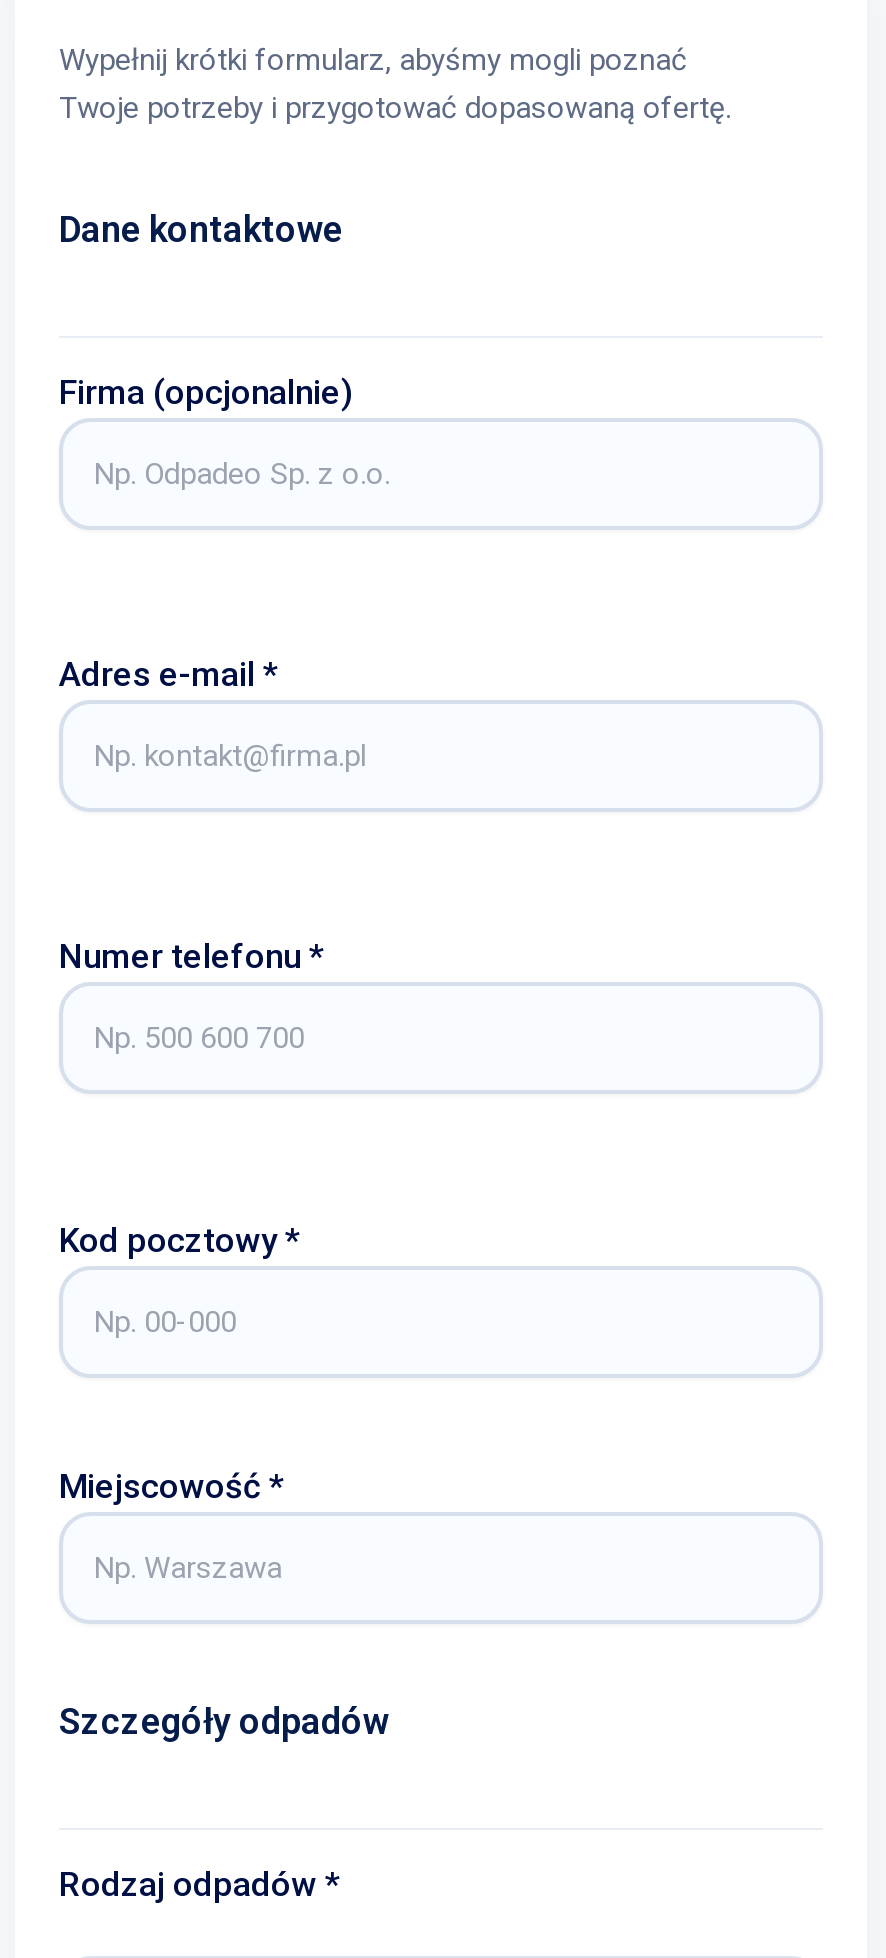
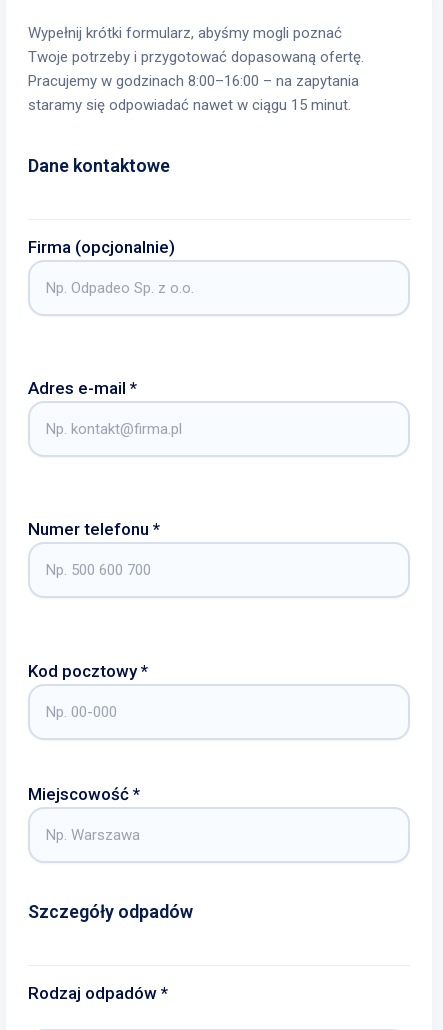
+ Pracujemy w godzinach 8:00–16:00 – na zapytania
+ staramy się odpowiadać nawet w ciągu 15 minut.
